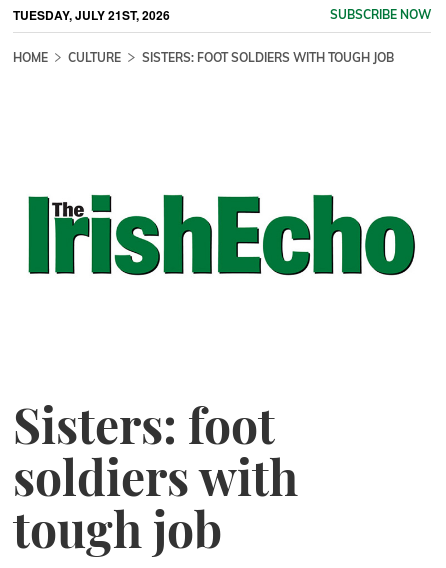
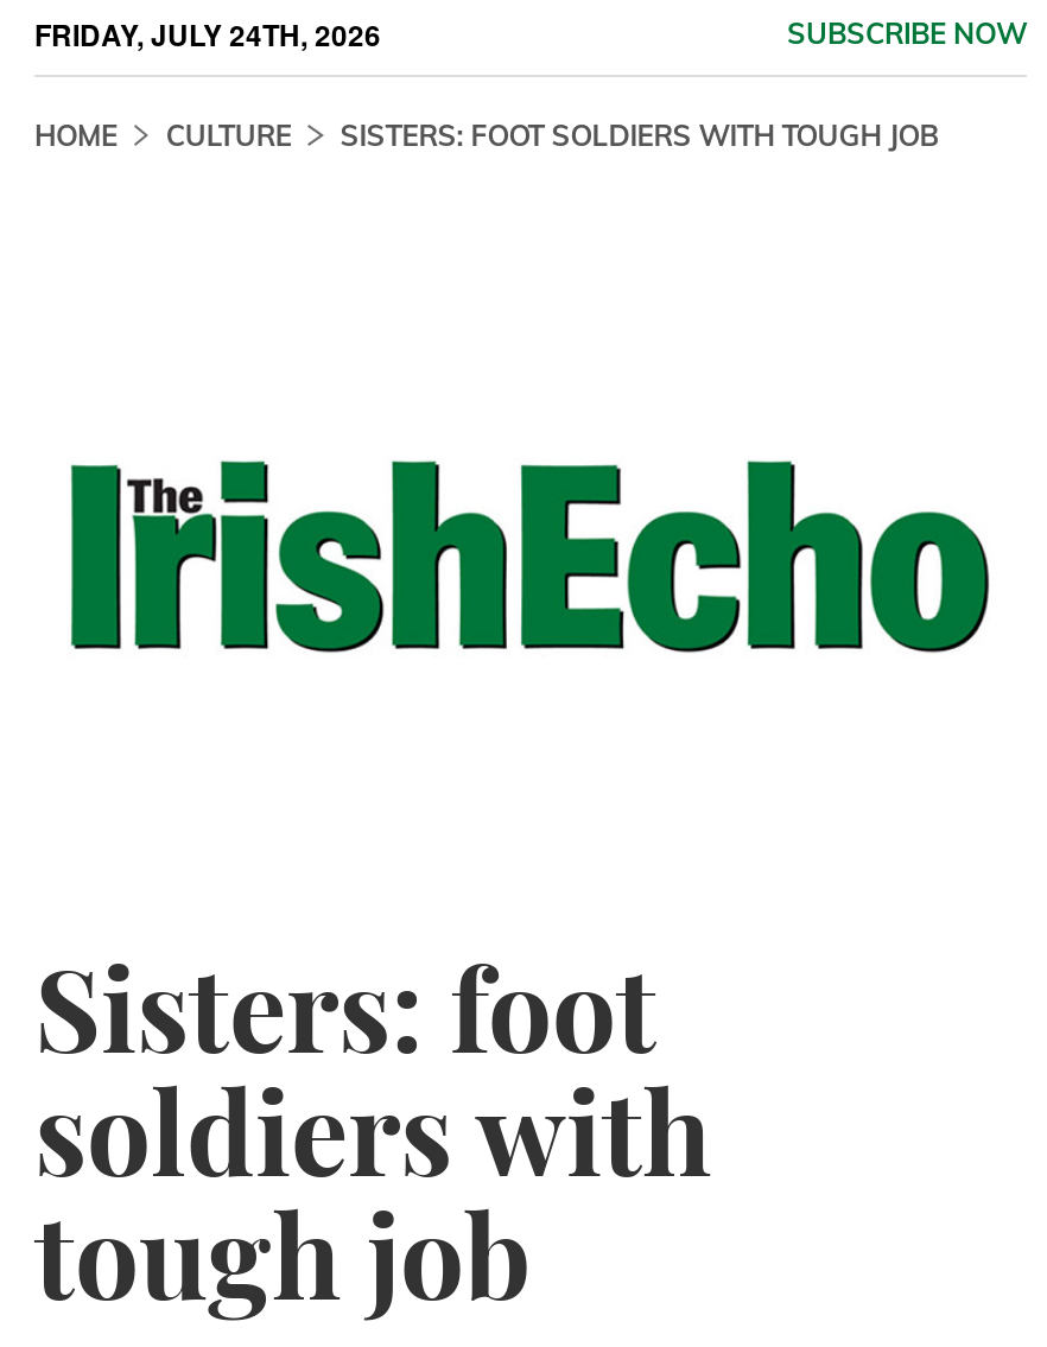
- TUESDAY, JULY 21ST, 2026
+ FRIDAY, JULY 24TH, 2026
